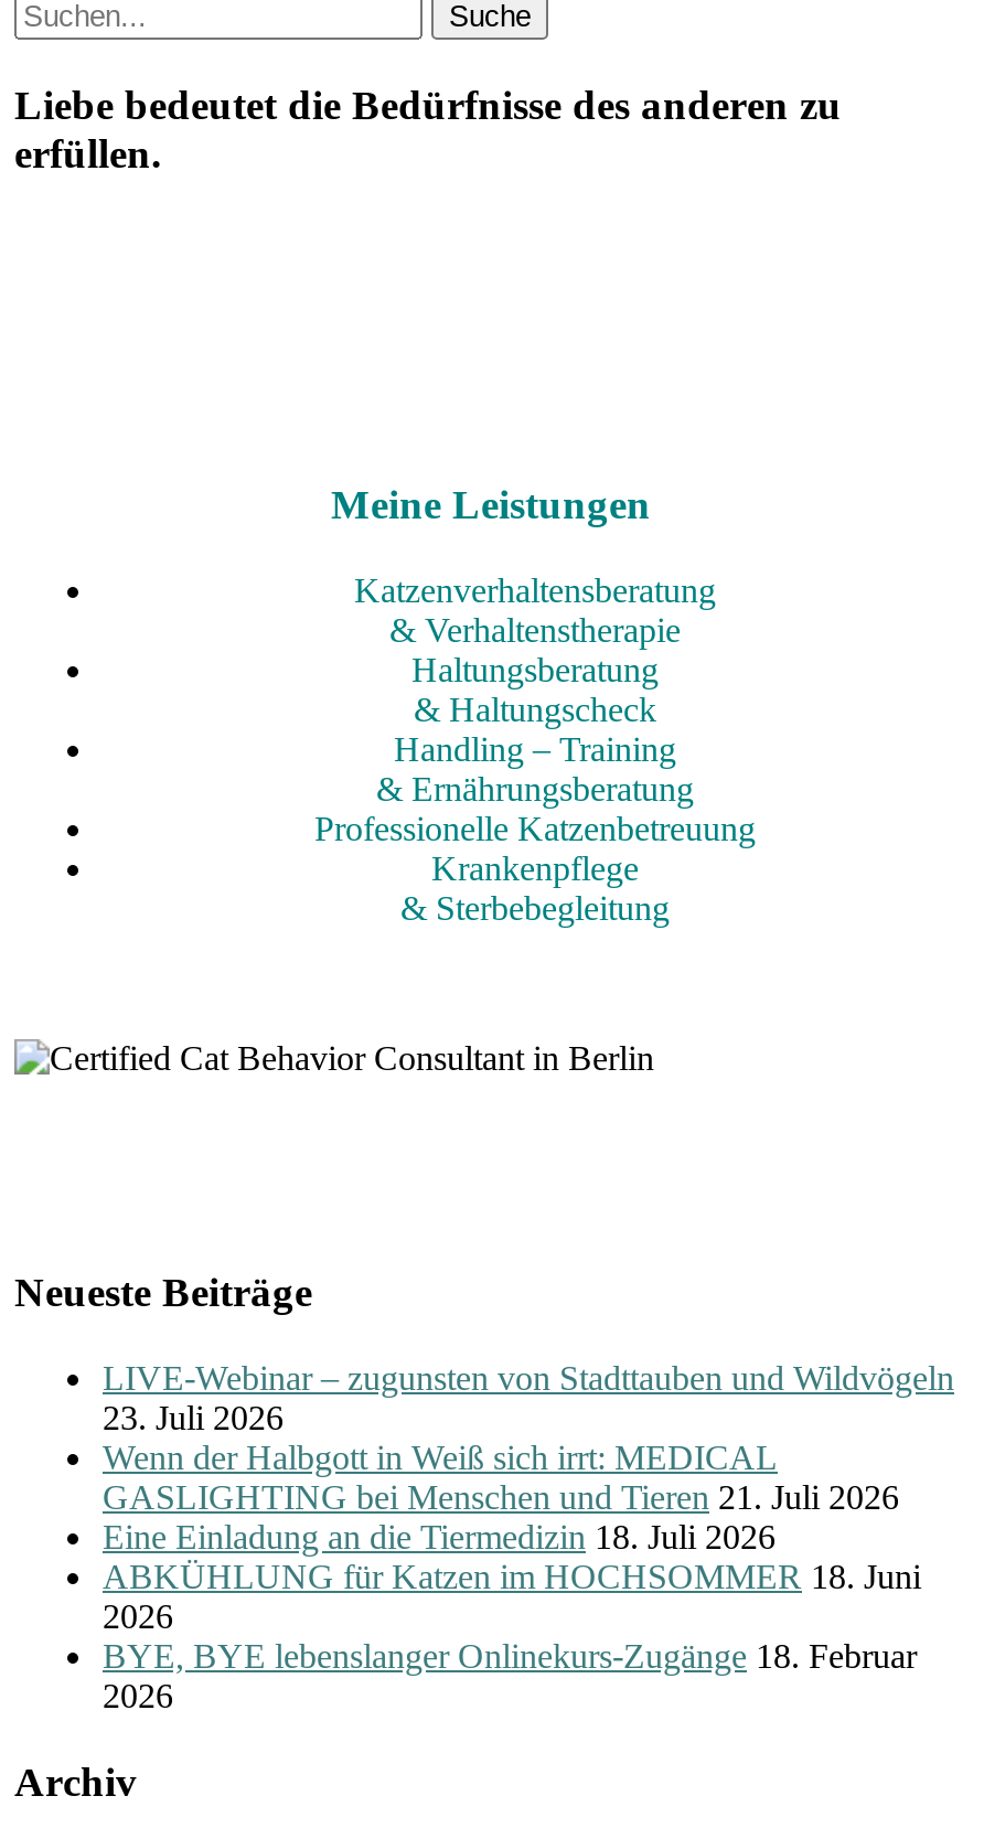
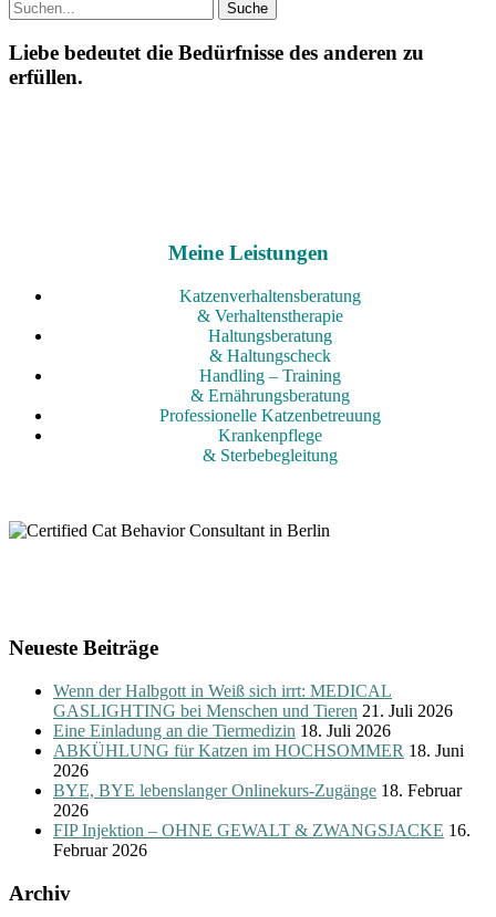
- LIVE-Webinar – zugunsten von Stadttauben und Wildvögeln
- 23. Juli 2026

moved up: Wenn der Halbgott in Weiß sich irrt: MEDICAL | GASLIGHTING bei Menschen und Tieren 21. Juli 2026 | Eine Einladung an die Tiermedizin 18. Juli 2026 | ABKÜHLUNG für Katzen im HOCHSOMMER 18. Juni | 2026 | BYE, BYE lebenslanger Onlinekurs-Zugänge 18. Februar | 2026

+ FIP Injektion – OHNE GEWALT & ZWANGSJACKE 16.
+ Februar 2026
